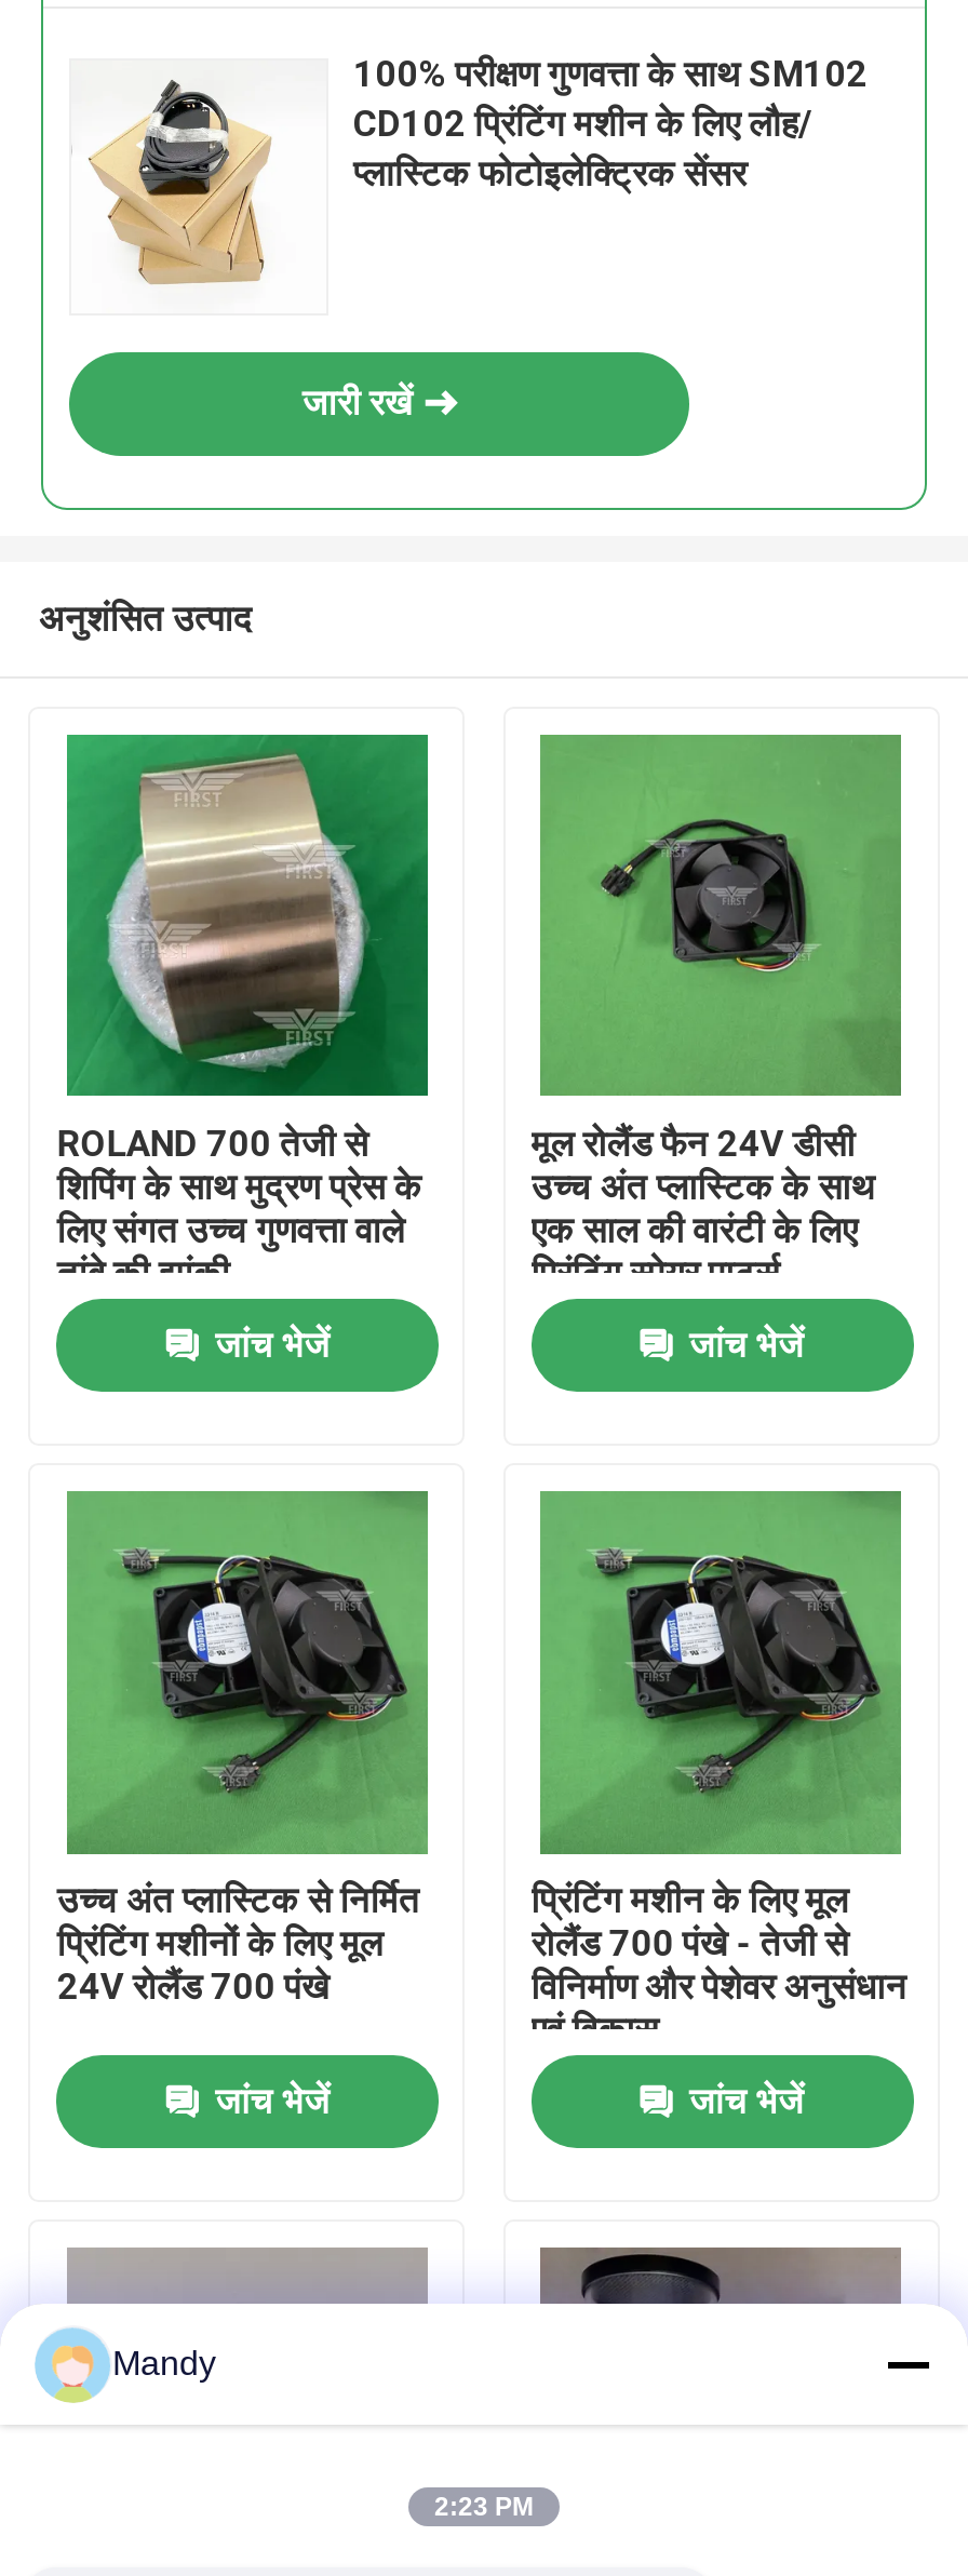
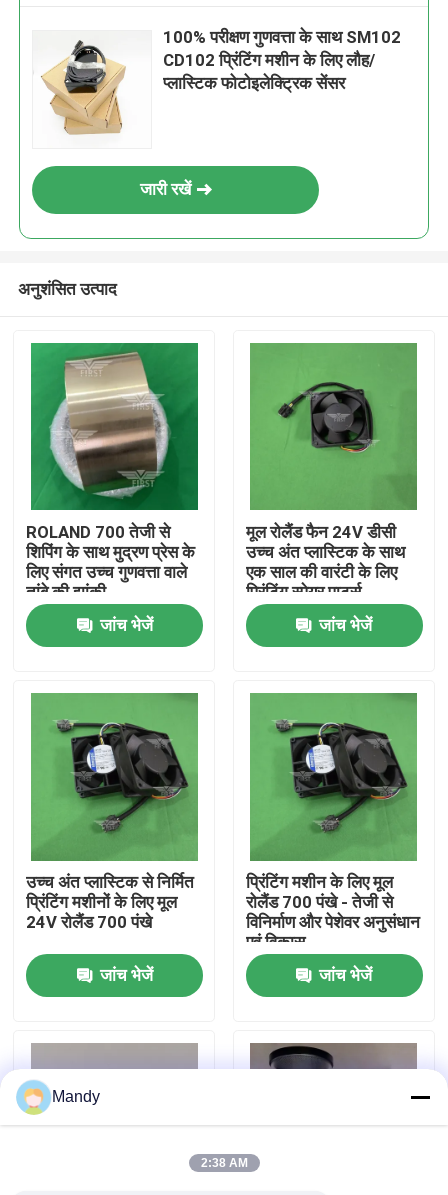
- 2:23 PM
+ 2:38 AM
